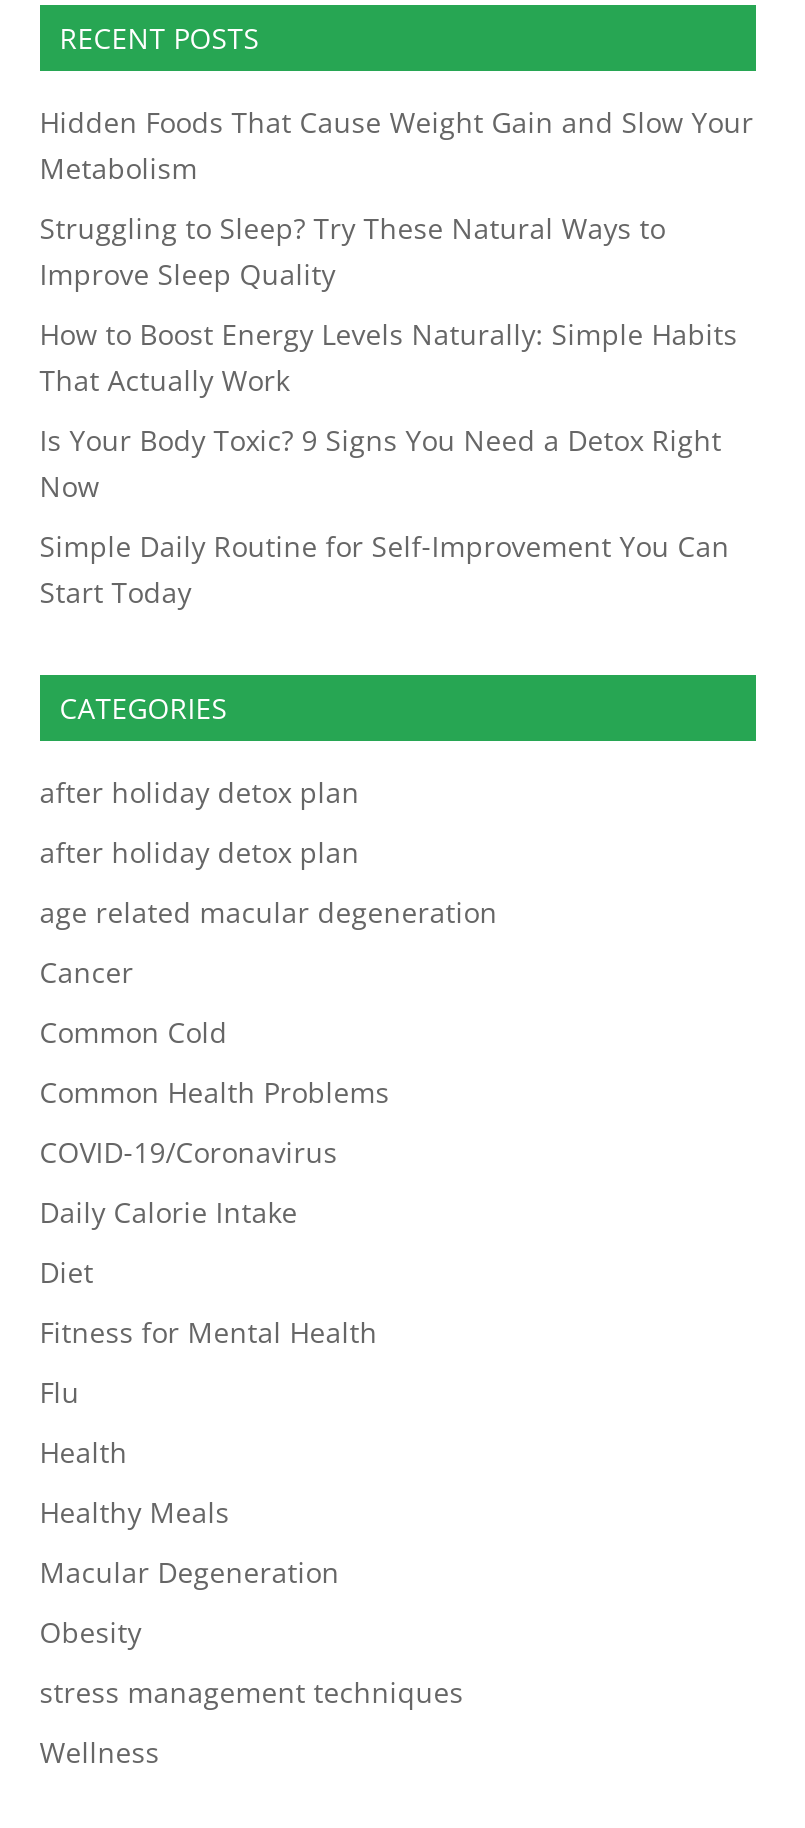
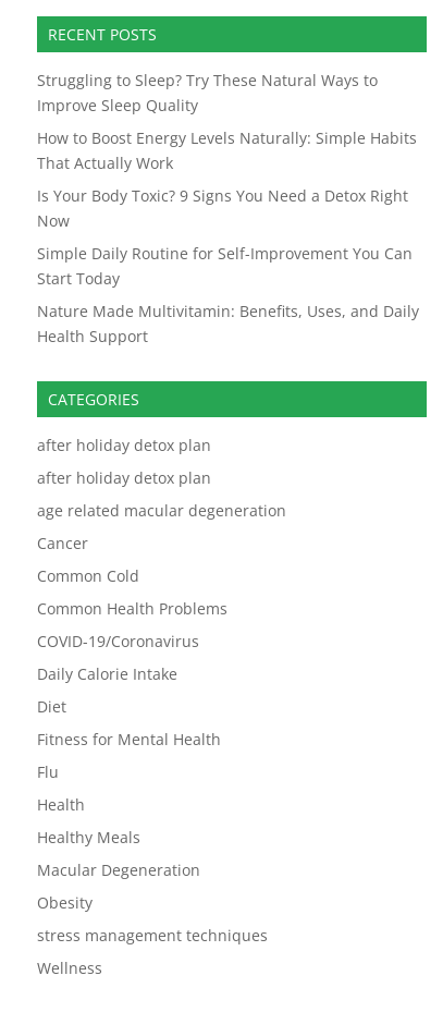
- Hidden Foods That Cause Weight Gain and Slow Your
- Metabolism

moved up: Struggling to Sleep? Try These Natural Ways to | Improve Sleep Quality | How to Boost Energy Levels Naturally: Simple Habits | That Actually Work | Is Your Body Toxic? 9 Signs You Need a Detox Right | Now | Simple Daily Routine for Self-Improvement You Can | Start Today

+ Nature Made Multivitamin: Benefits, Uses, and Daily
+ Health Support
